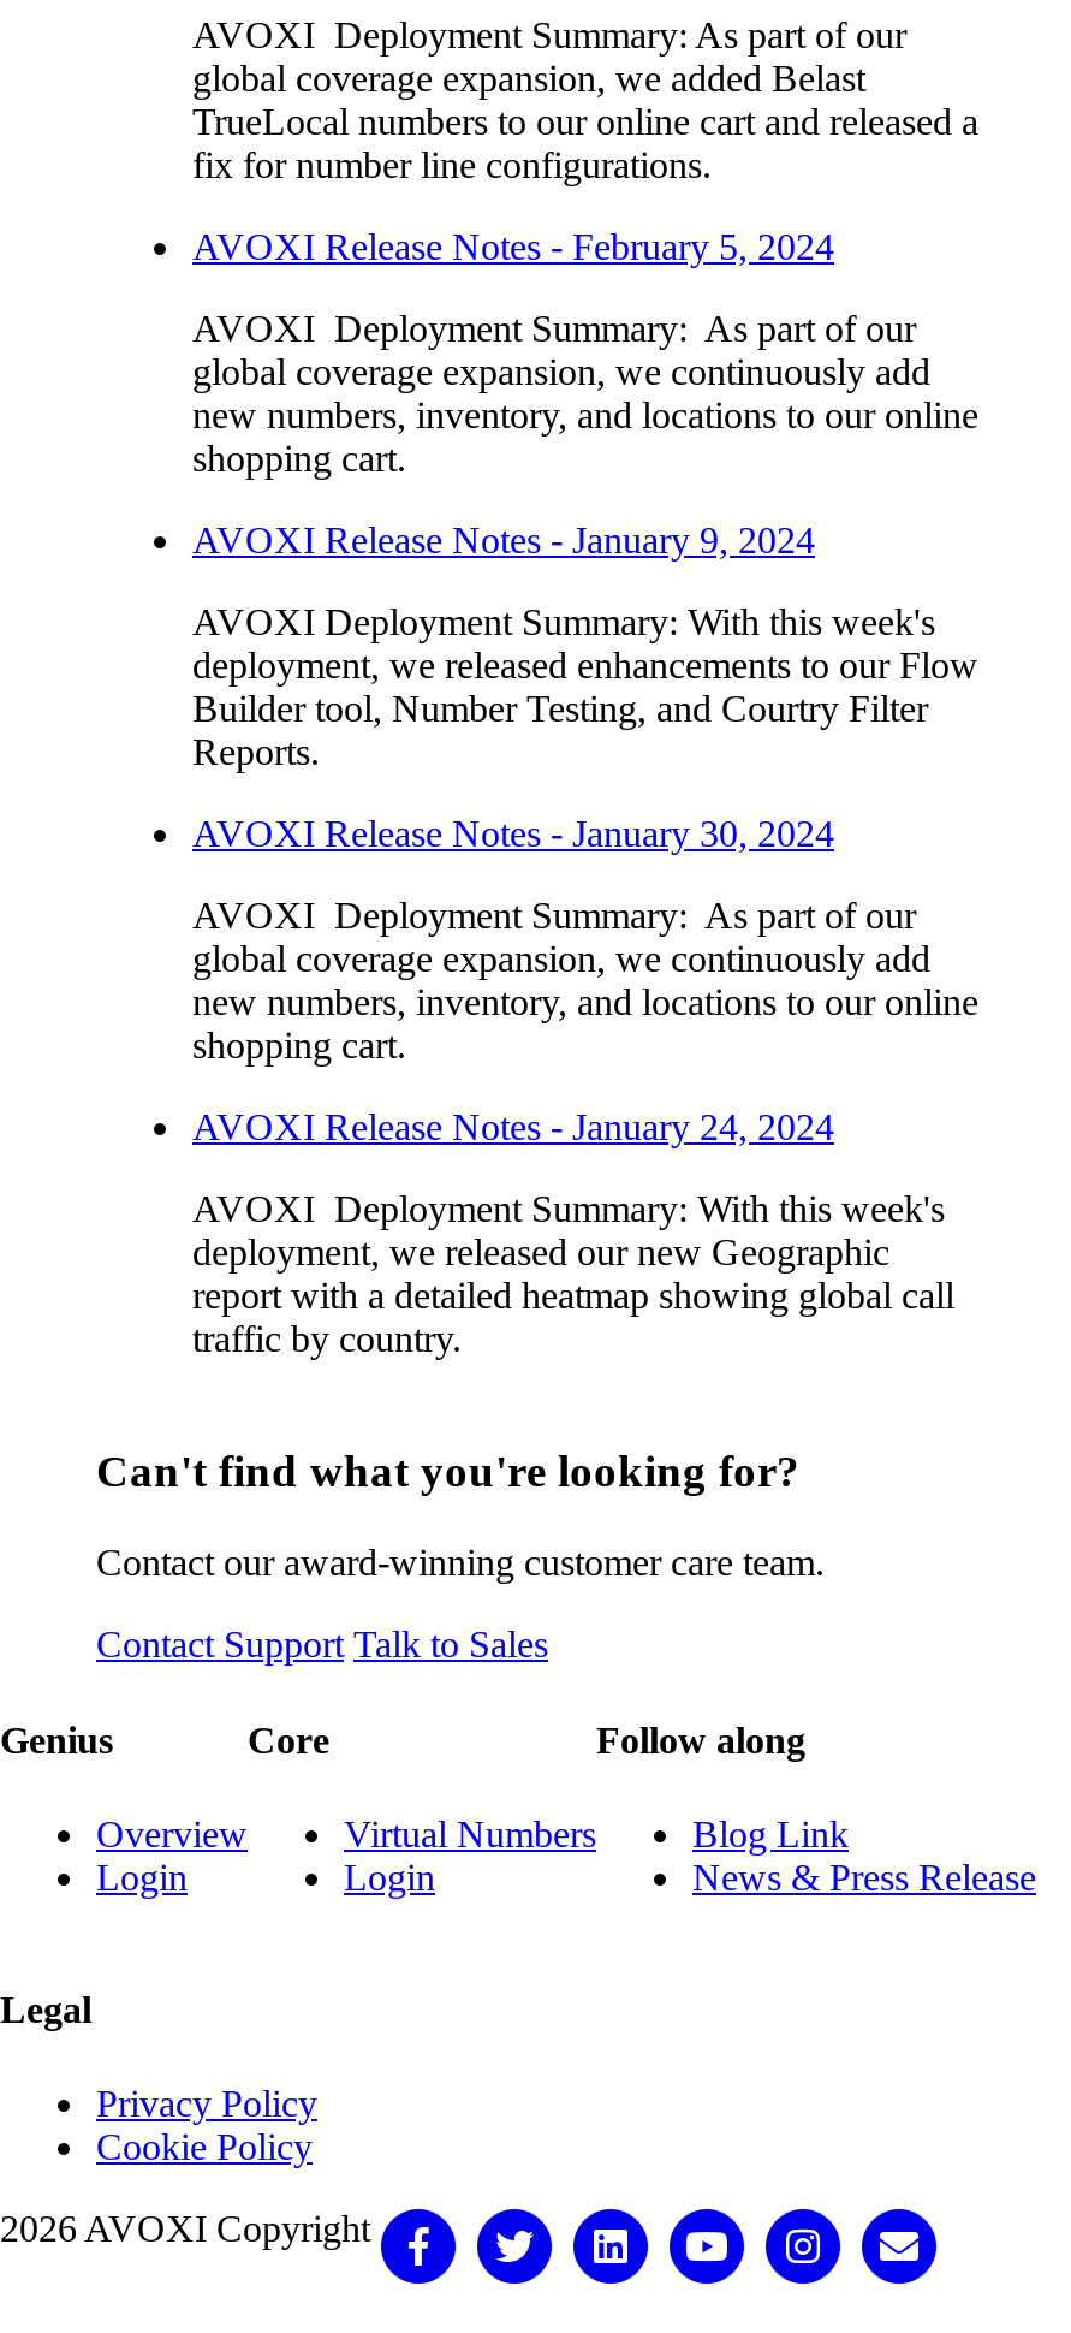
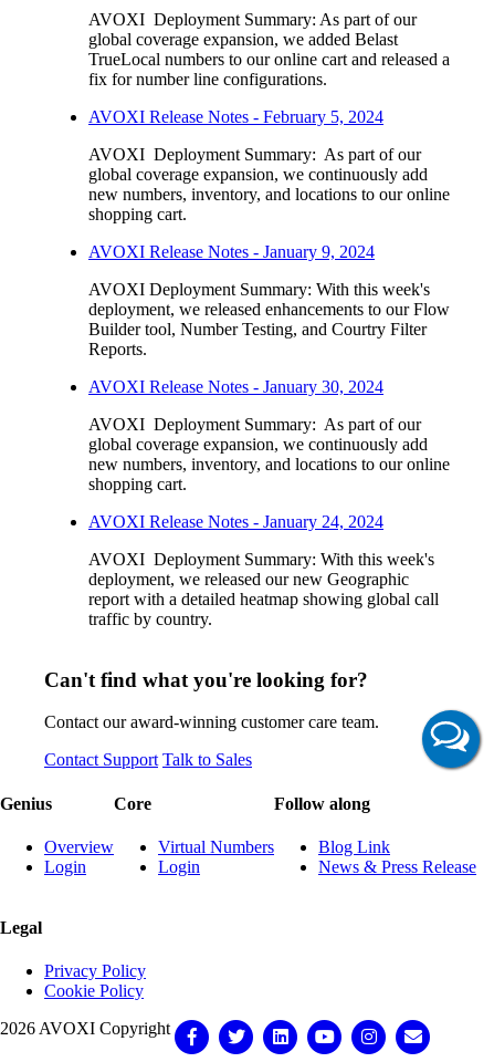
+ [image]
